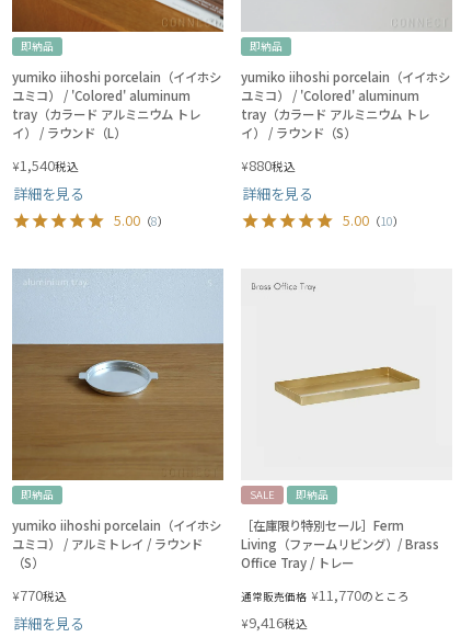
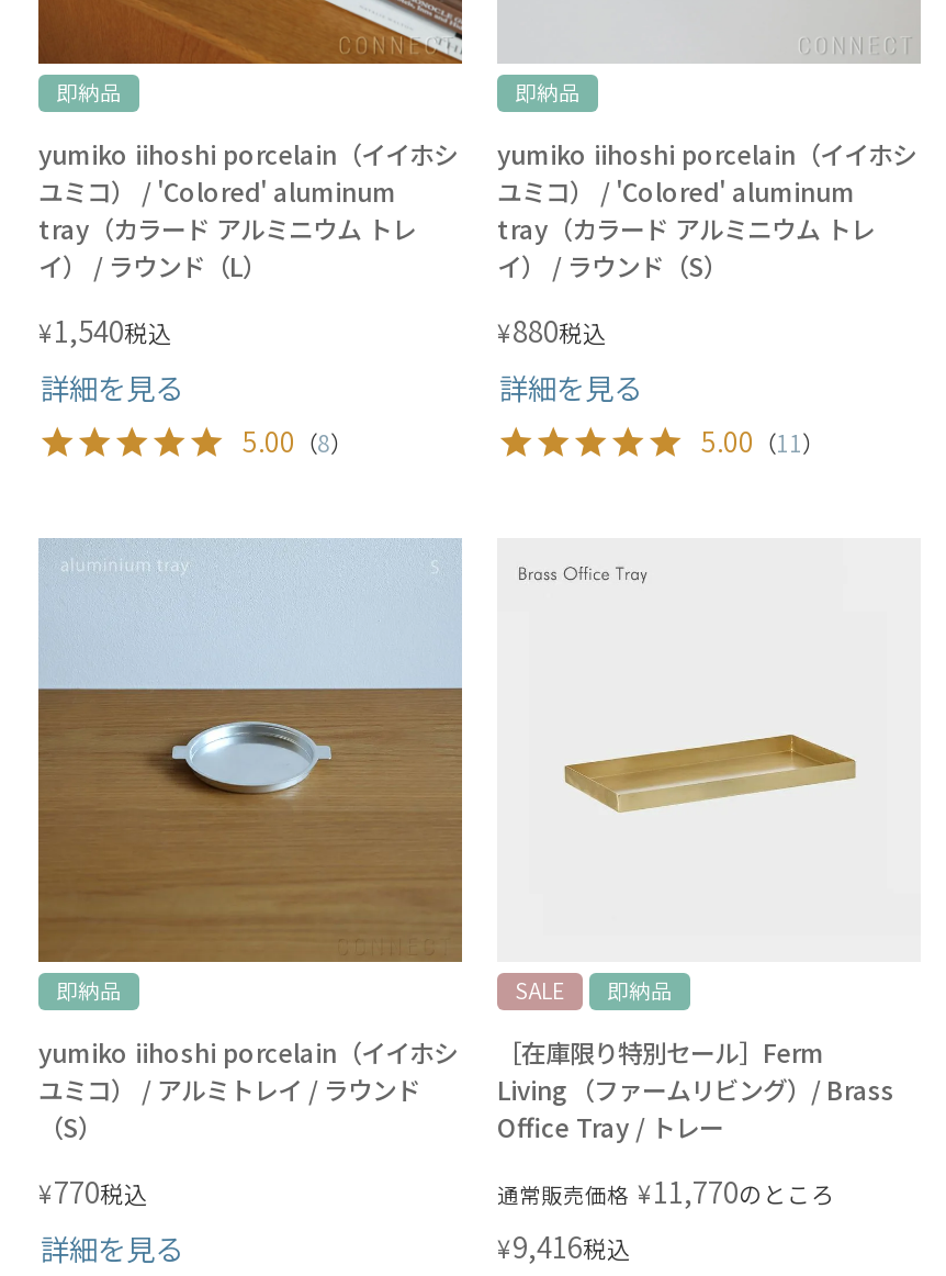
- 5.00（10）
+ 5.00（11）
